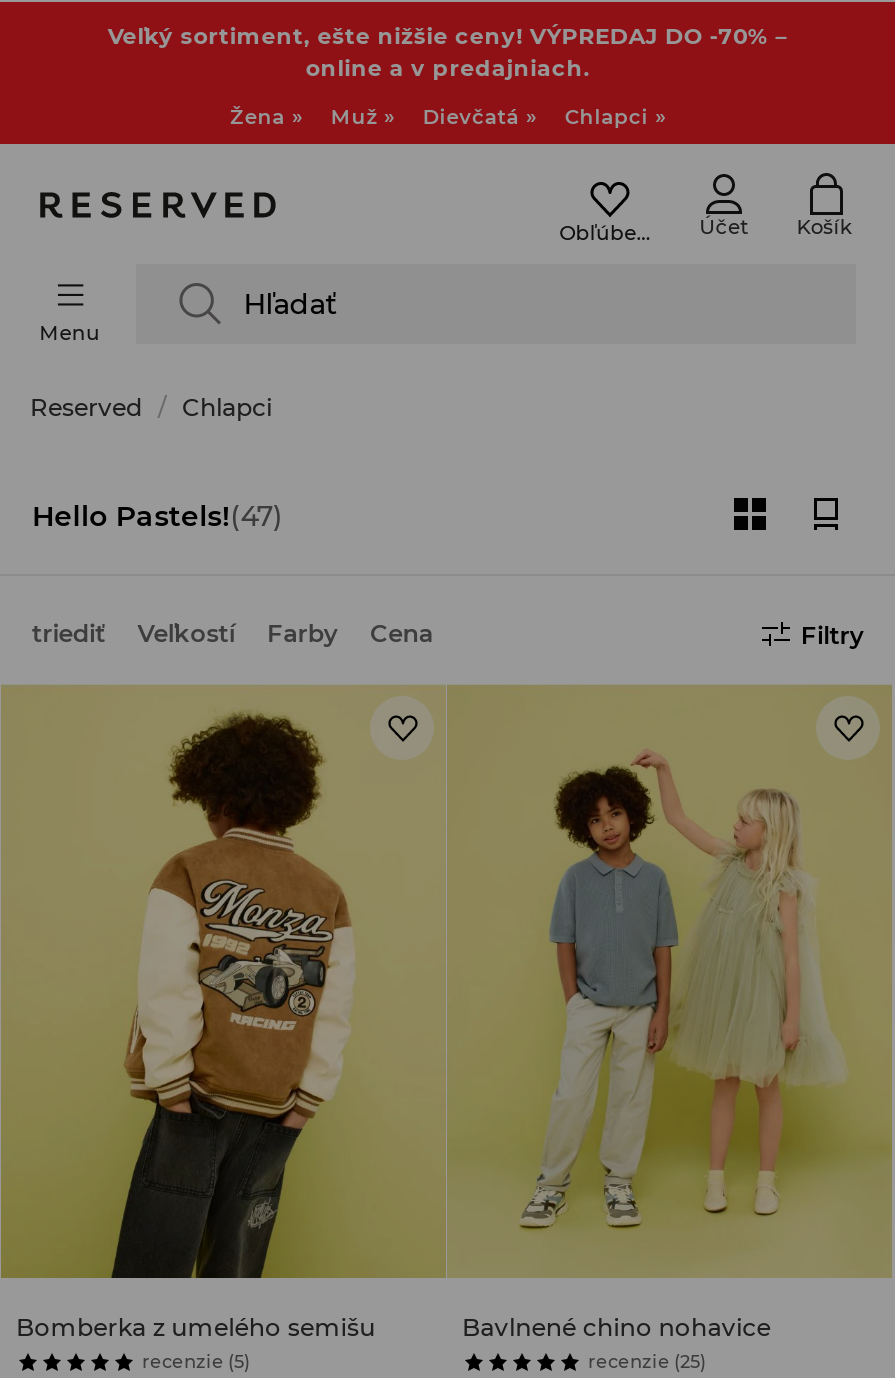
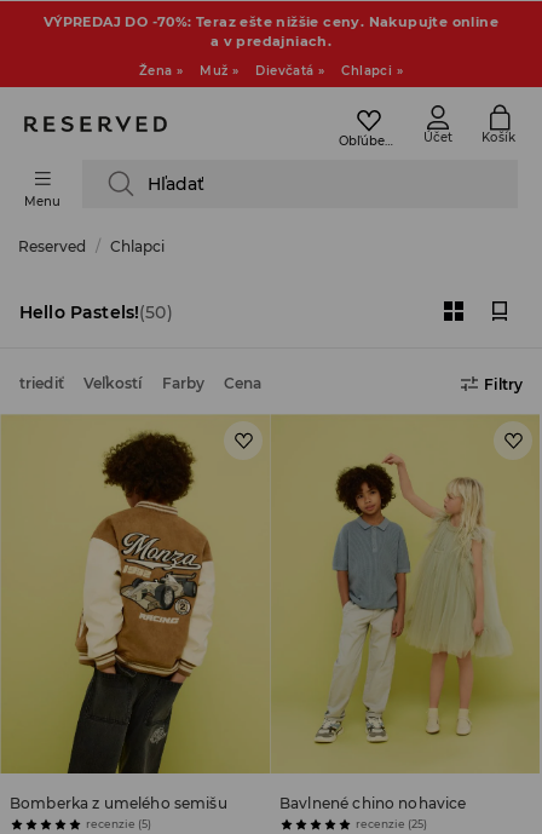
- Veľký sortiment, ešte nižšie ceny! VÝPREDAJ DO -70% –
- online a v predajniach.
+ VÝPREDAJ DO -70%: Teraz ešte nižšie ceny. Nakupujte online
+ a v predajniach.

- Hello Pastels!(47)
+ Hello Pastels!(50)
